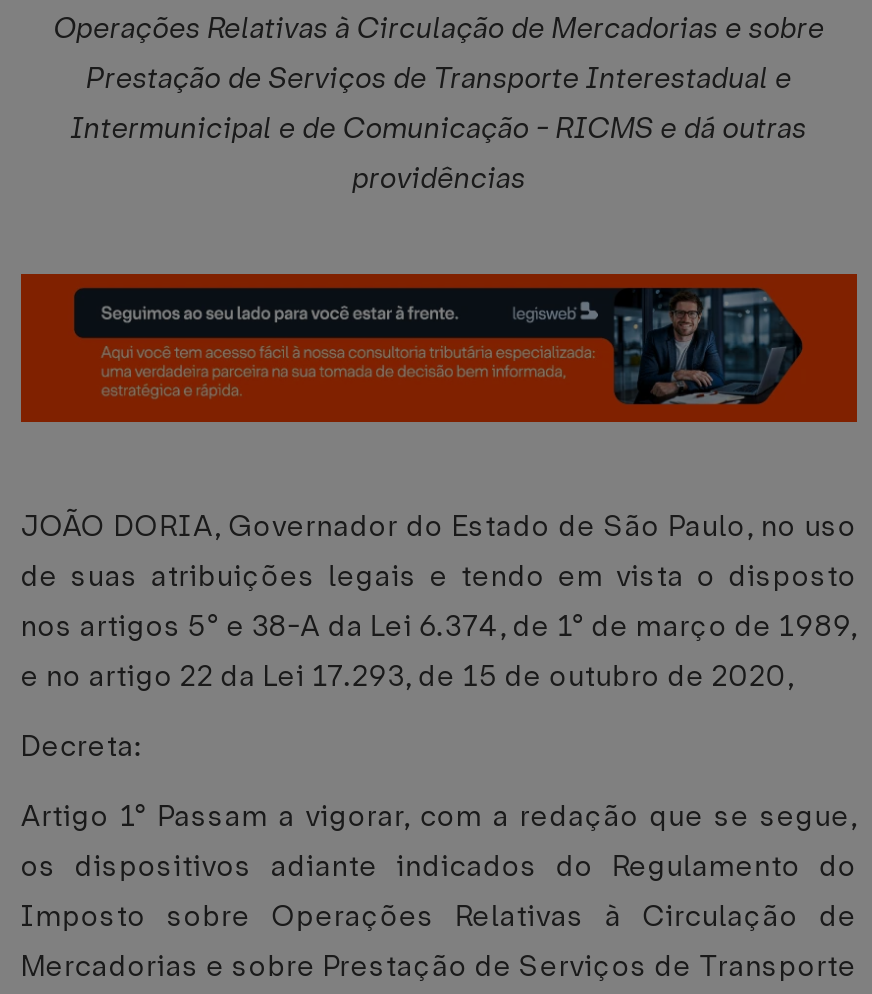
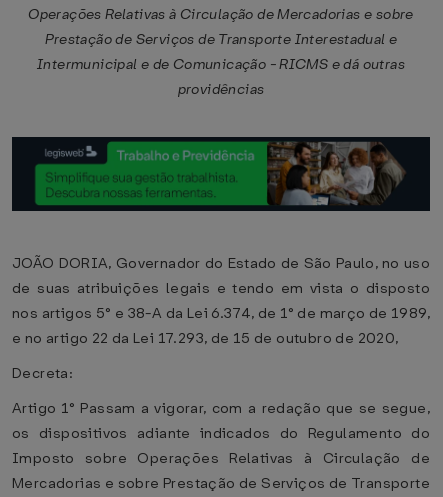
- [image]
+ [image]
